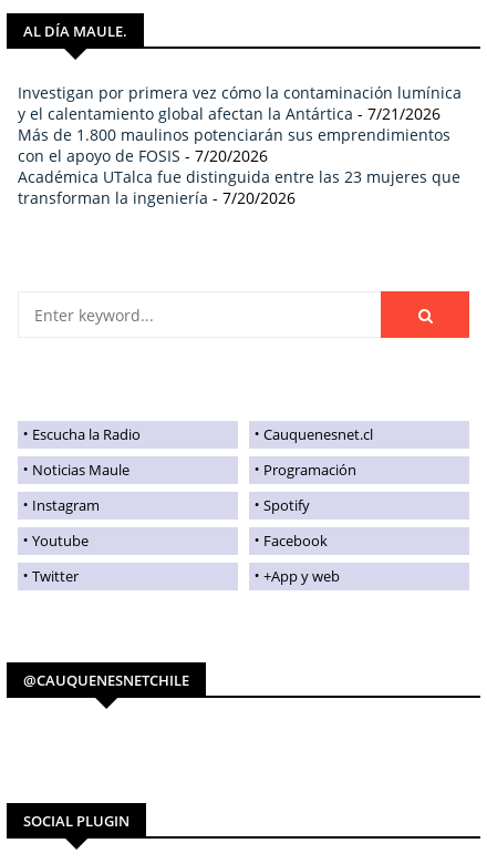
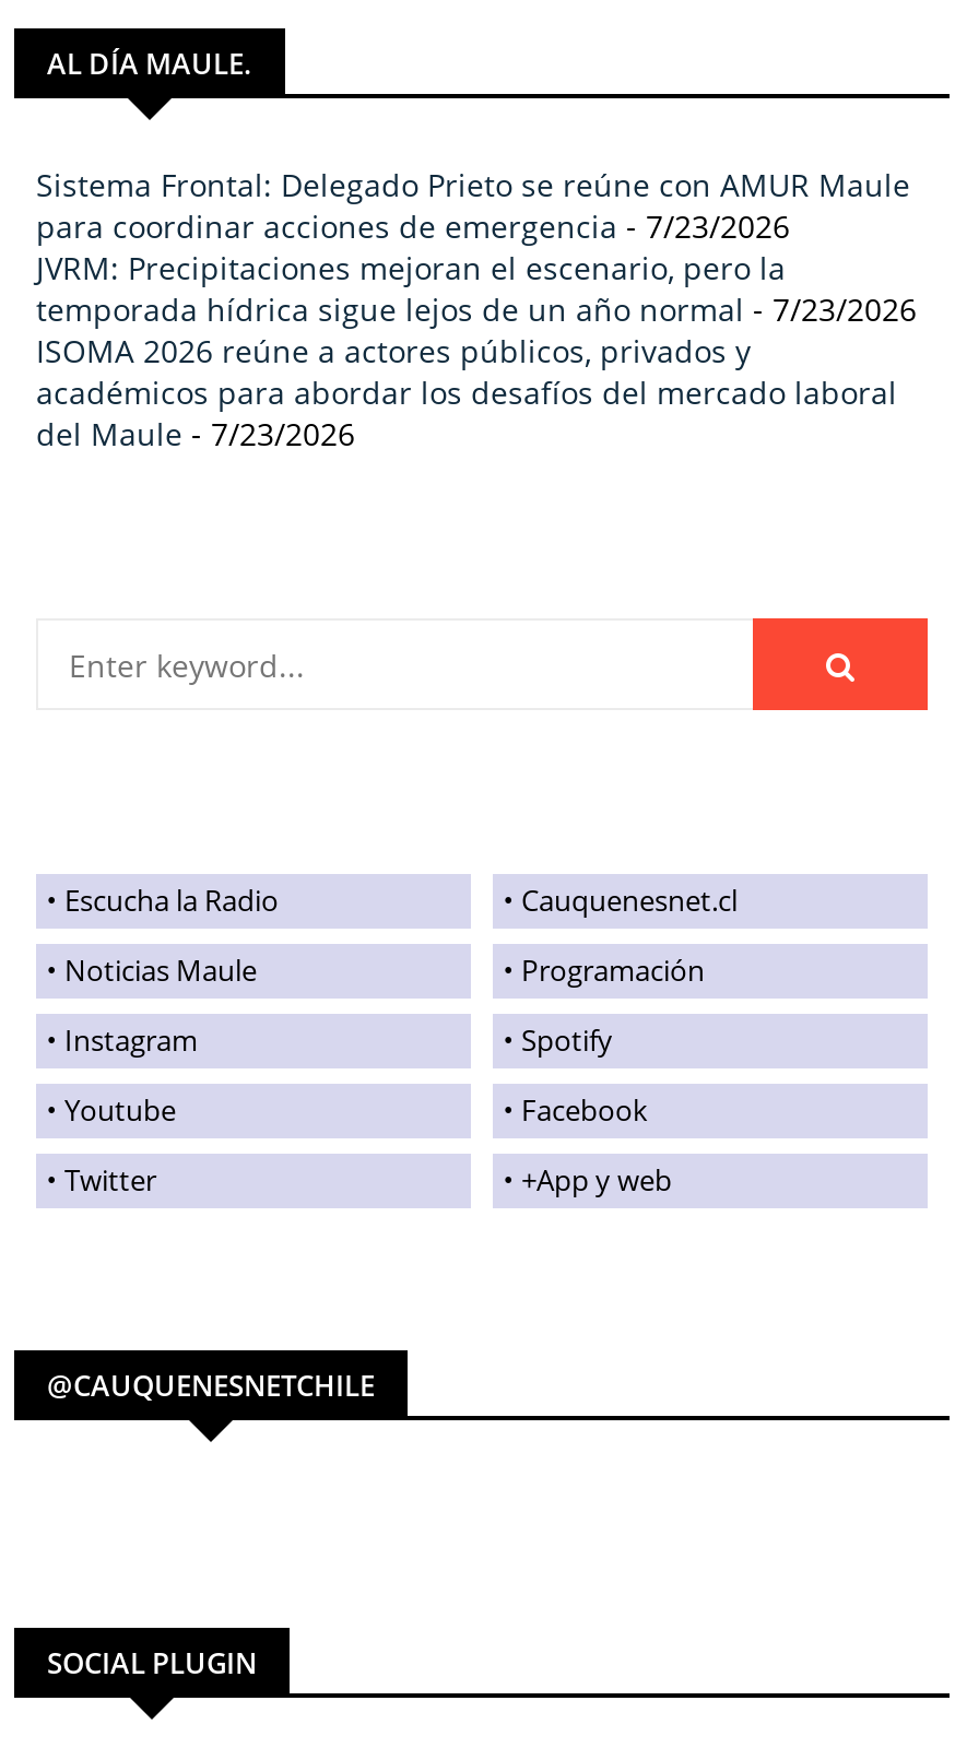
- Investigan por primera vez cómo la contaminación lumínica
- y el calentamiento global afectan la Antártica - 7/21/2026
- Más de 1.800 maulinos potenciarán sus emprendimientos
- con el apoyo de FOSIS - 7/20/2026
- Académica UTalca fue distinguida entre las 23 mujeres que
- transforman la ingeniería - 7/20/2026
+ Sistema Frontal: Delegado Prieto se reúne con AMUR Maule
+ para coordinar acciones de emergencia - 7/23/2026
+ JVRM: Precipitaciones mejoran el escenario, pero la
+ temporada hídrica sigue lejos de un año normal - 7/23/2026
+ ISOMA 2026 reúne a actores públicos, privados y
+ académicos para abordar los desafíos del mercado laboral
+ del Maule - 7/23/2026
